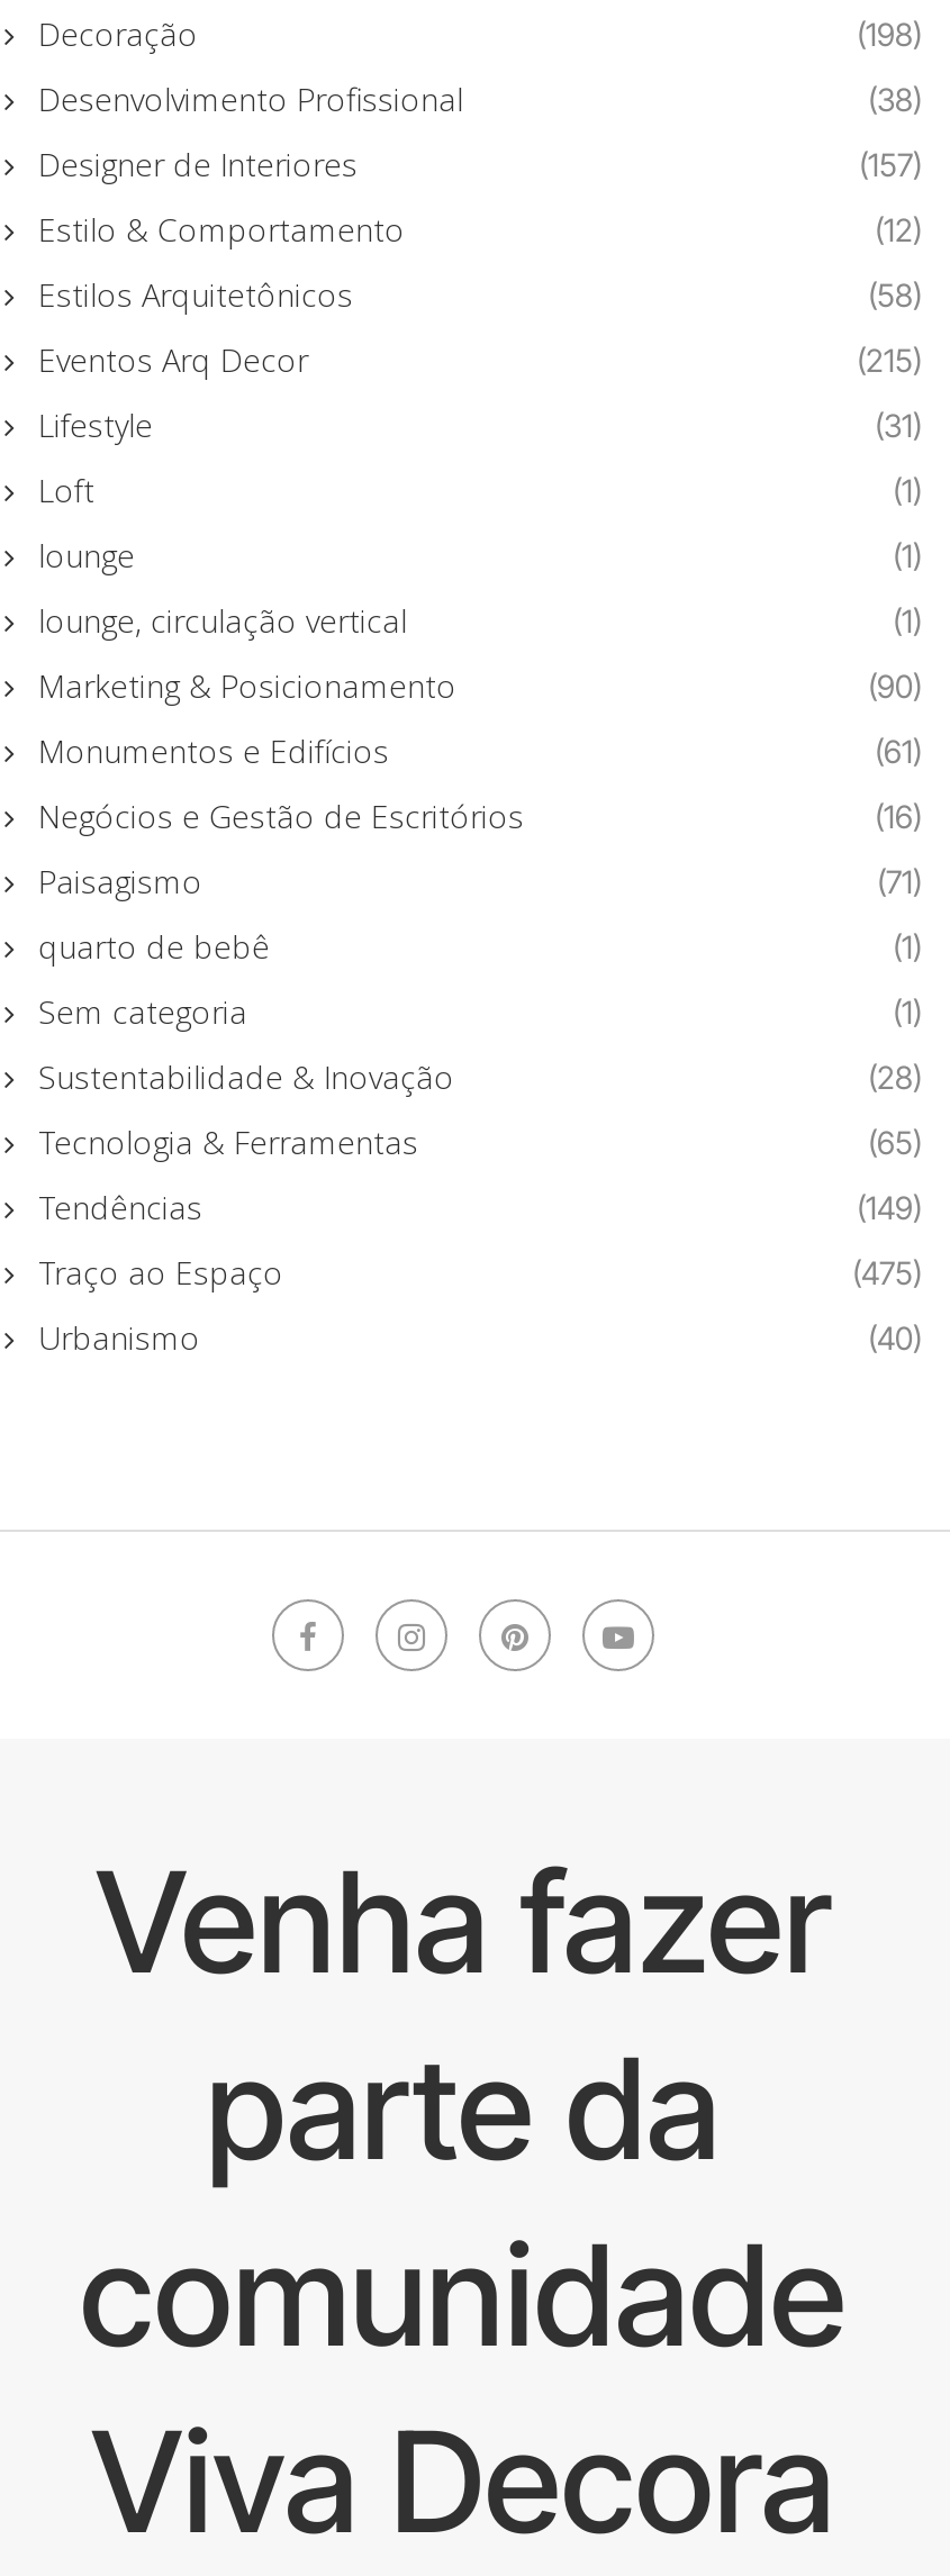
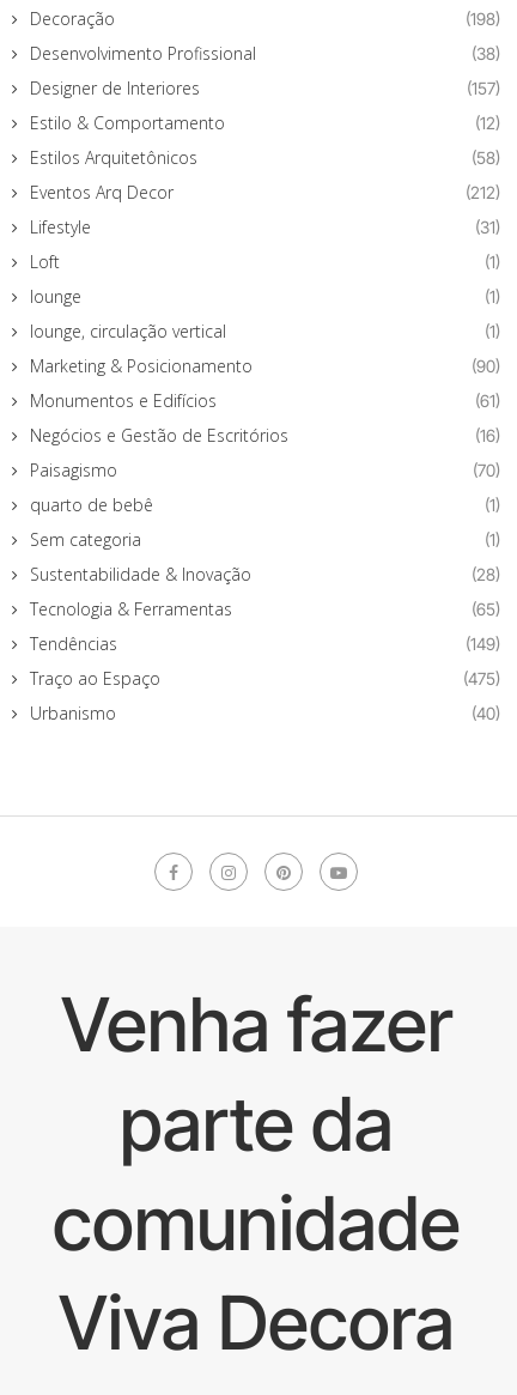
- (215)
+ (212)

- (71)
+ (70)
